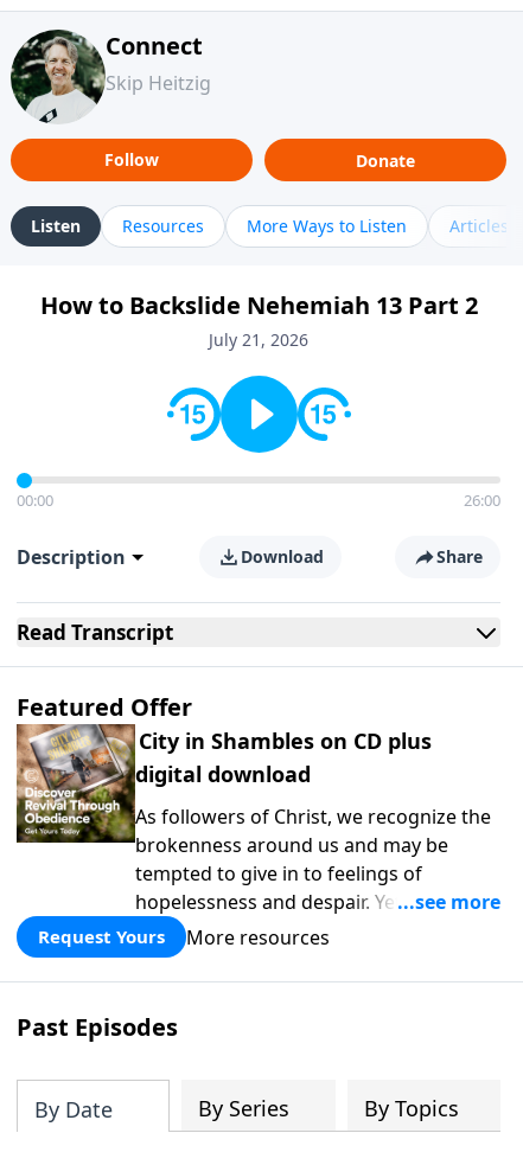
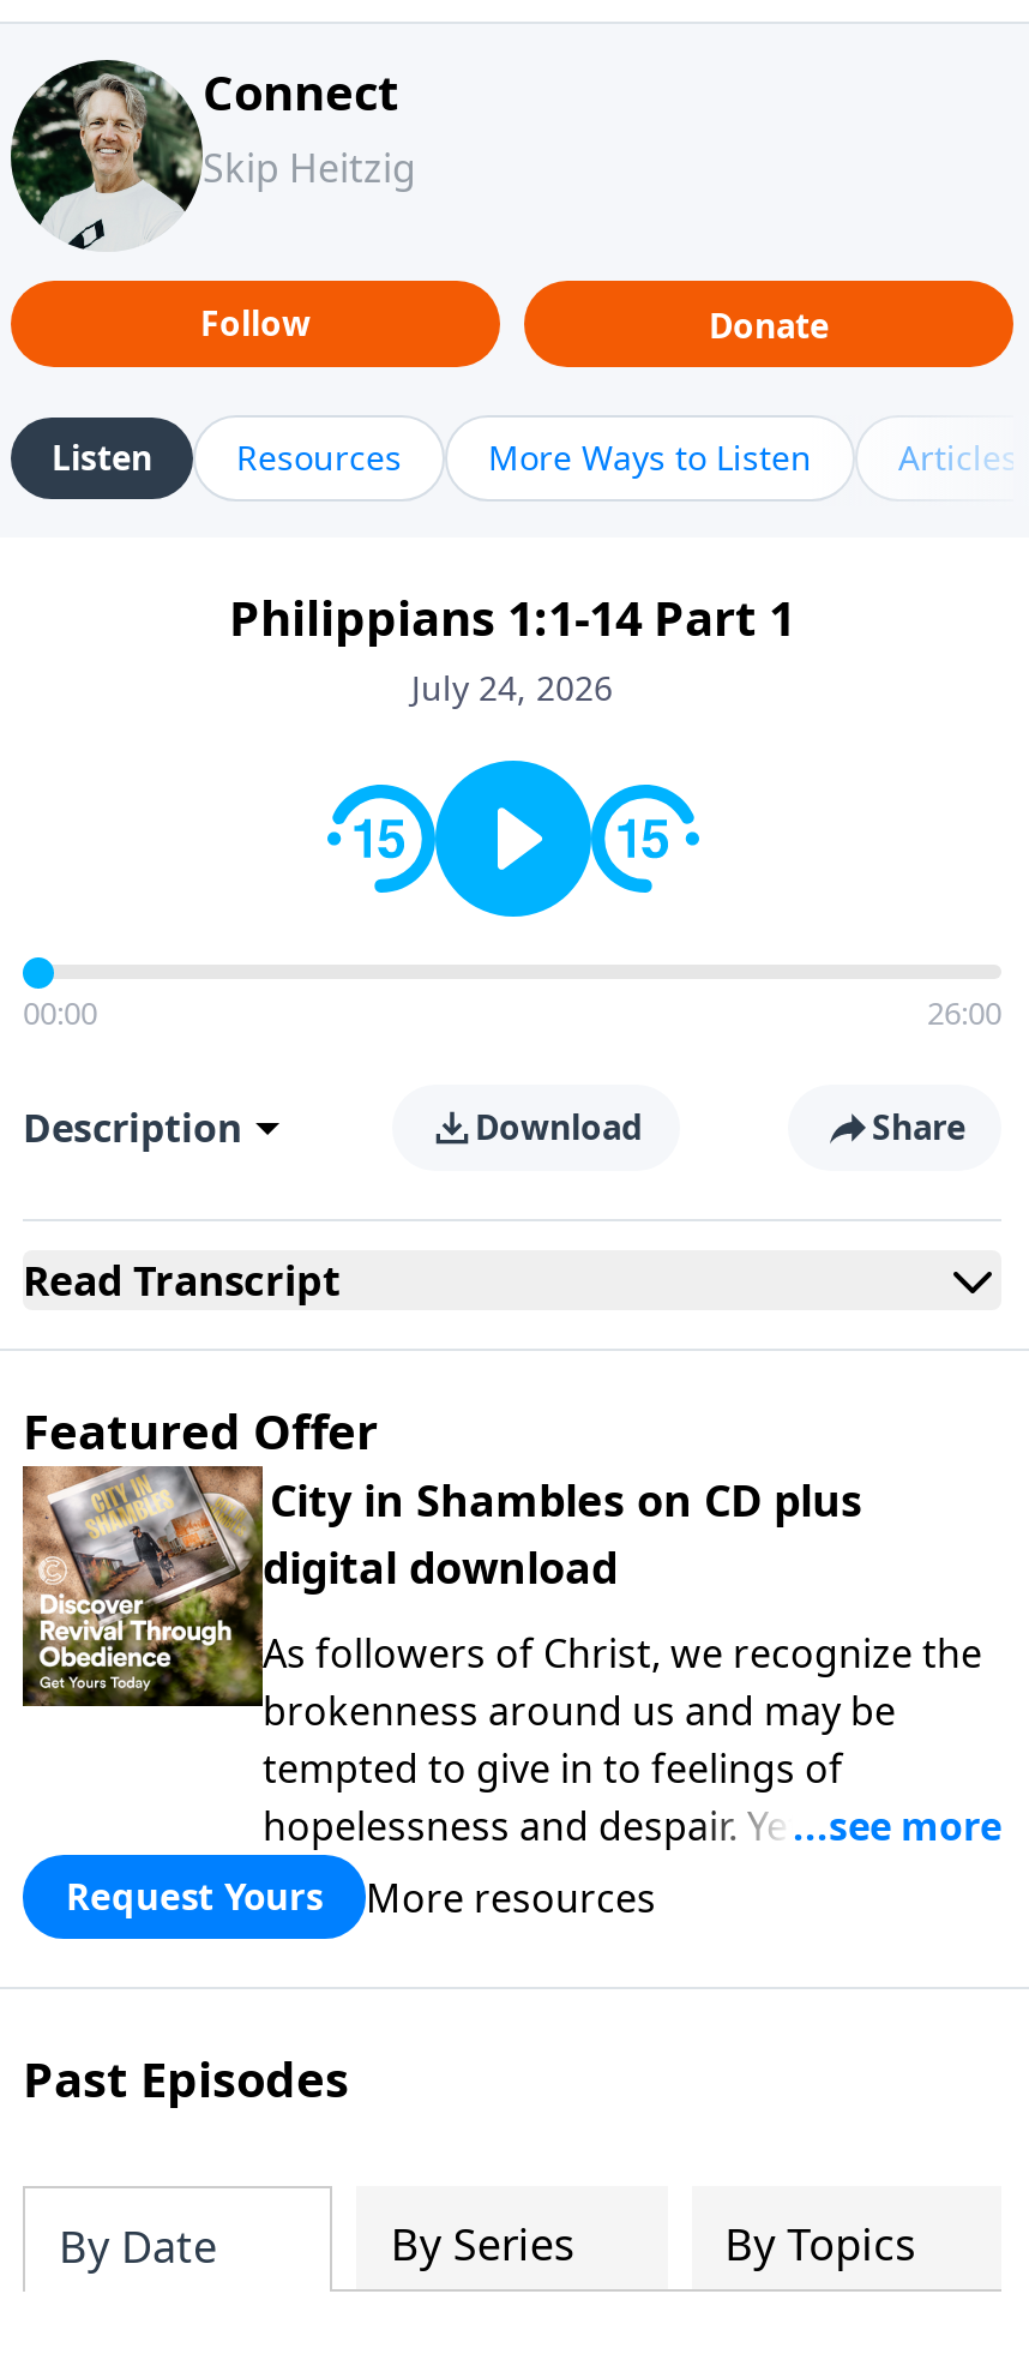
- How to Backslide Nehemiah 13 Part 2
- July 21, 2026
+ Philippians 1:1-14 Part 1
+ July 24, 2026
